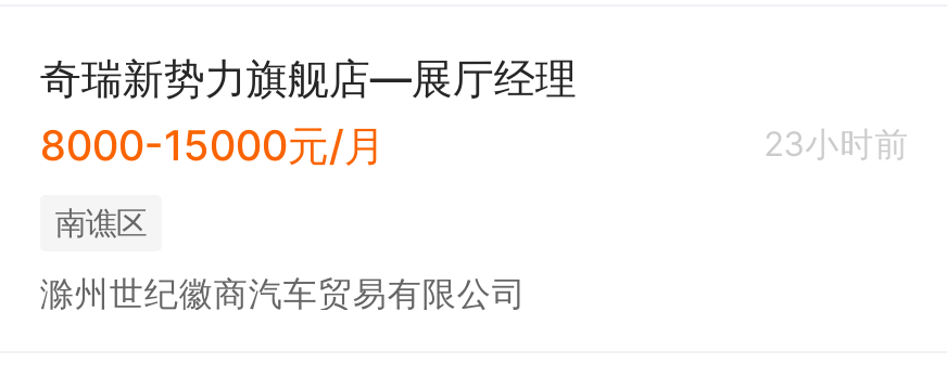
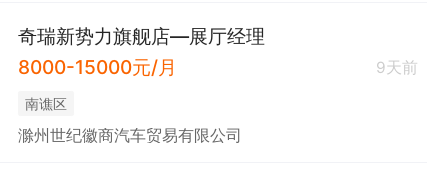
- 23小时前
+ 9天前
